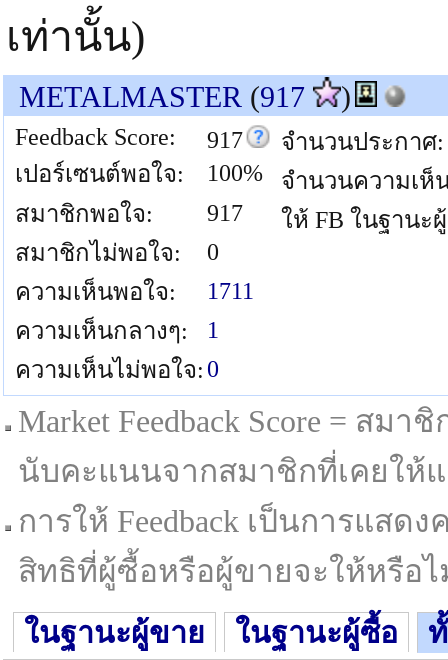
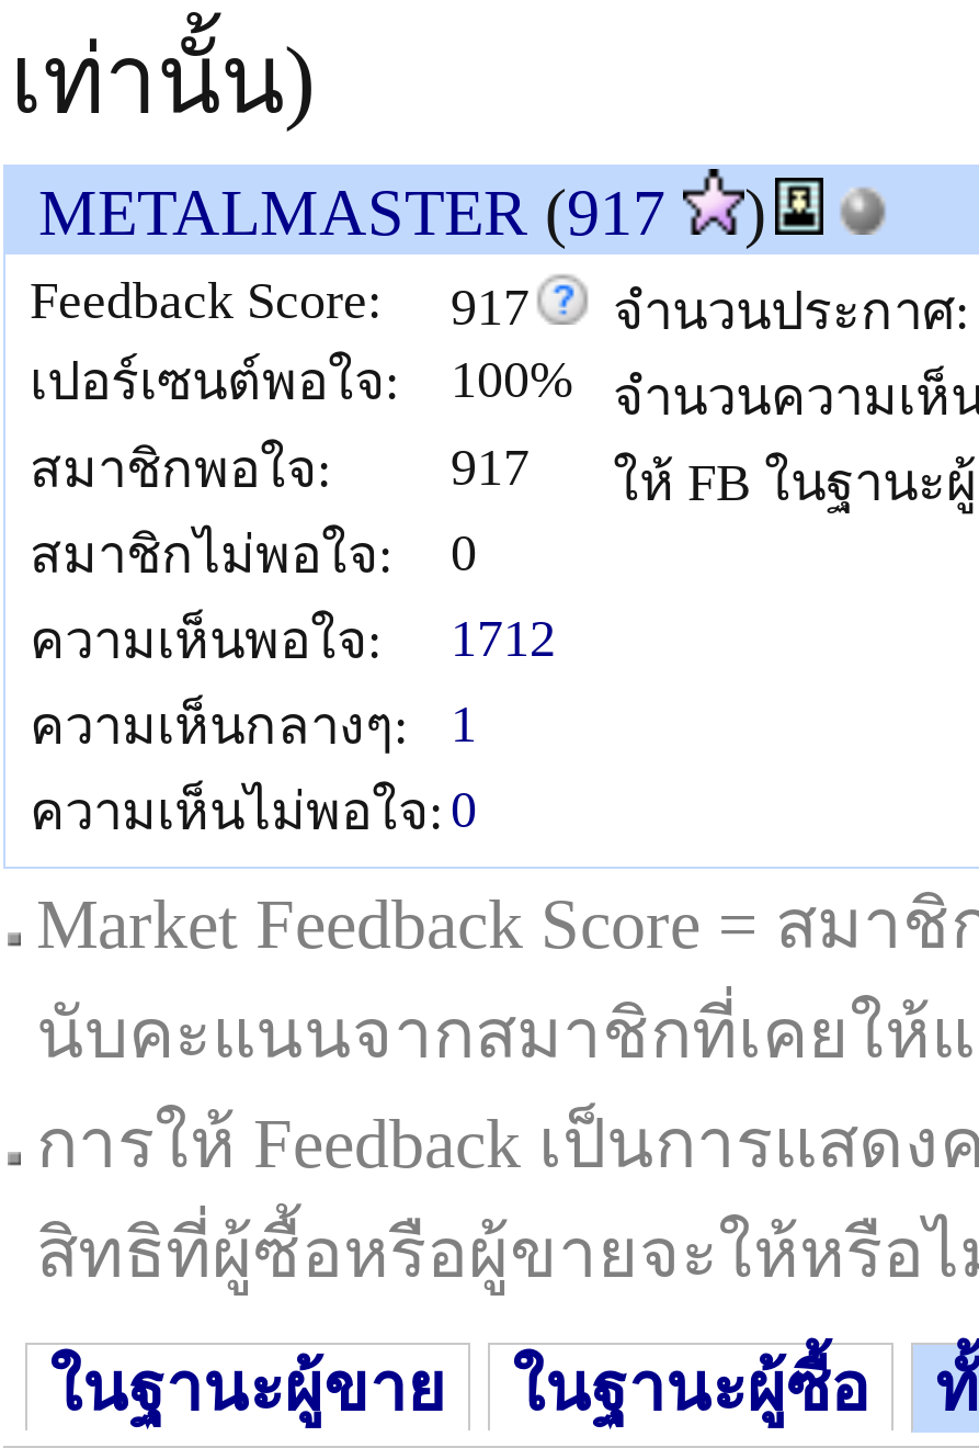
- ความเห็นพอใจ: 1711
+ ความเห็นพอใจ: 1712
